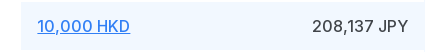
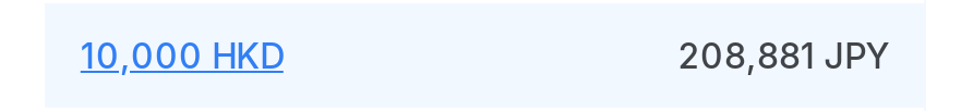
- 208,137 JPY
+ 208,881 JPY
